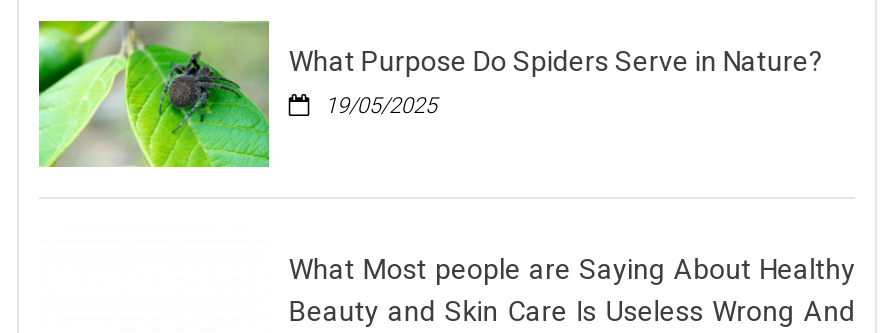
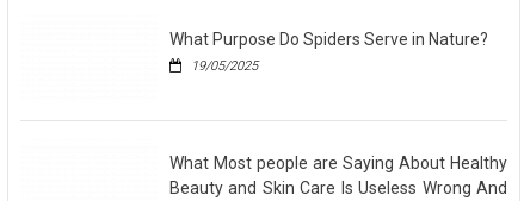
- [image]
